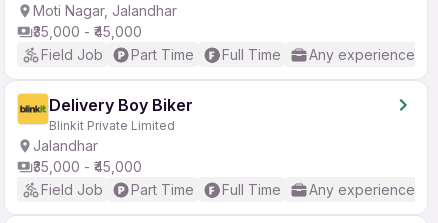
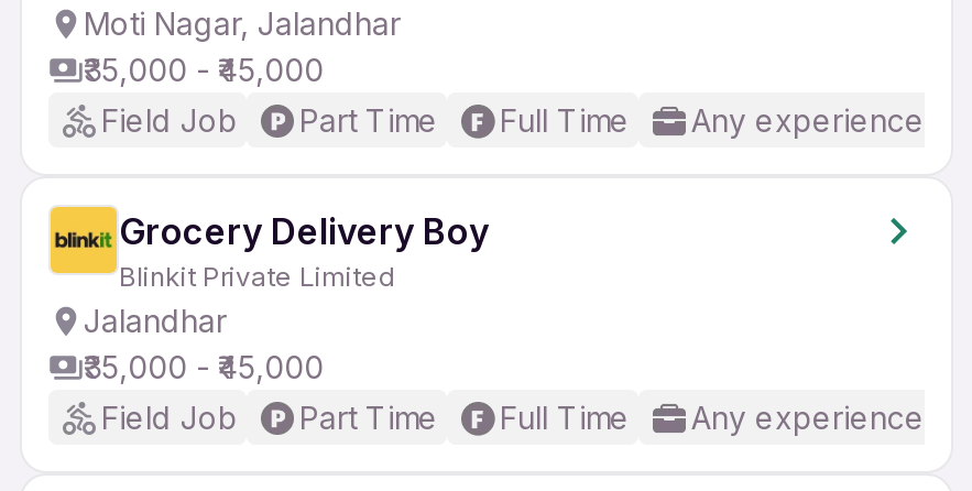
- Delivery Boy Biker
+ Grocery Delivery Boy
